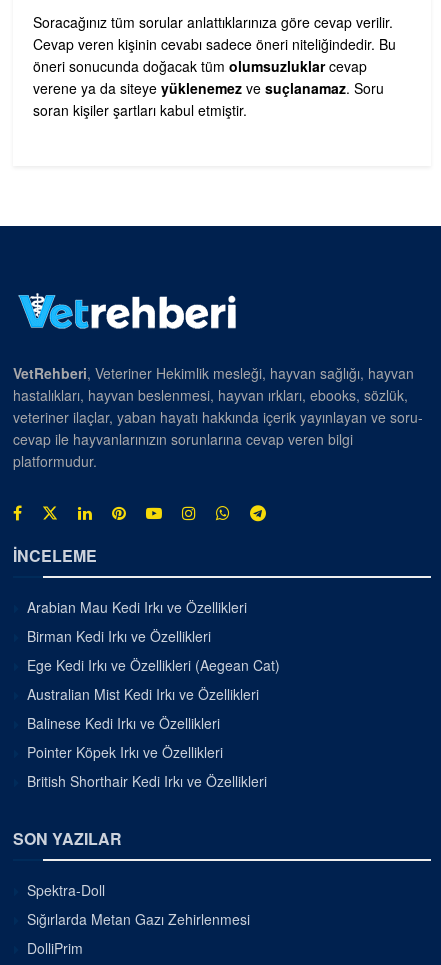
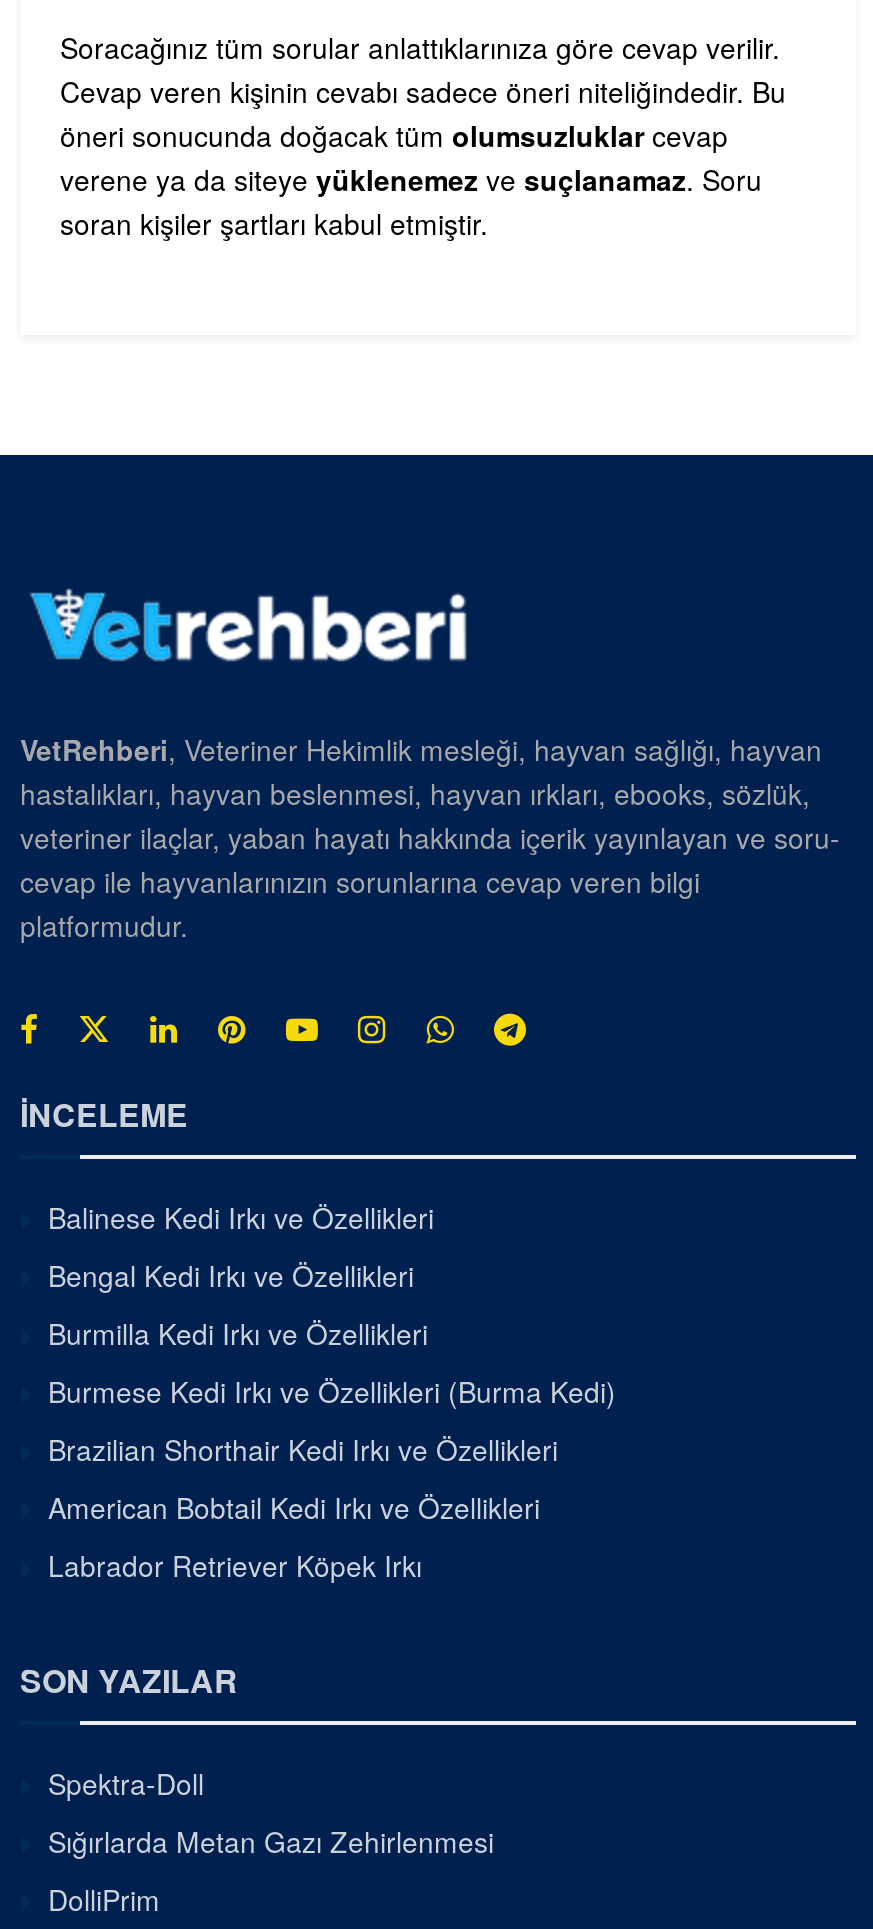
- Arabian Mau Kedi Irkı ve Özellikleri
- Birman Kedi Irkı ve Özellikleri
- Ege Kedi Irkı ve Özellikleri (Aegean Cat)
- Australian Mist Kedi Irkı ve Özellikleri

moved up: Balinese Kedi Irkı ve Özellikleri

- Pointer Köpek Irkı ve Özellikleri
- British Shorthair Kedi Irkı ve Özellikleri
+ Bengal Kedi Irkı ve Özellikleri
+ Burmilla Kedi Irkı ve Özellikleri
+ Burmese Kedi Irkı ve Özellikleri (Burma Kedi)
+ Brazilian Shorthair Kedi Irkı ve Özellikleri
+ American Bobtail Kedi Irkı ve Özellikleri
+ Labrador Retriever Köpek Irkı
